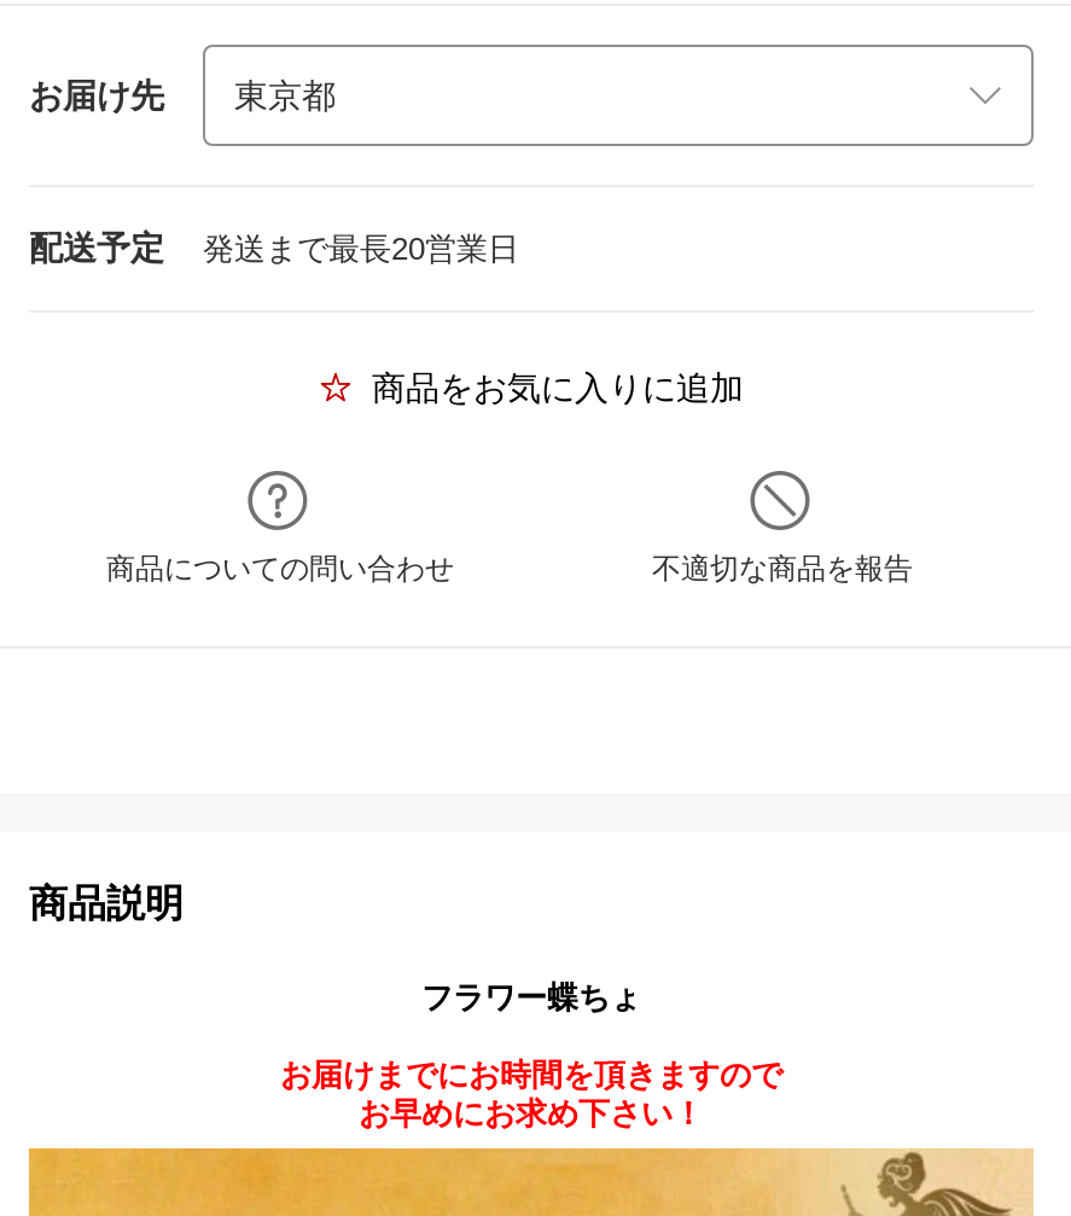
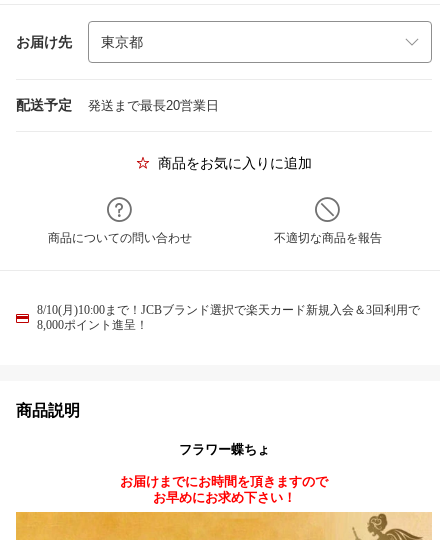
+ 8/10(月)10:00まで！JCBブランド選択で楽天カード新規入会＆3回利用で
+ 8,000ポイント進呈！
